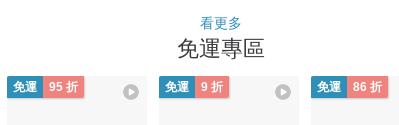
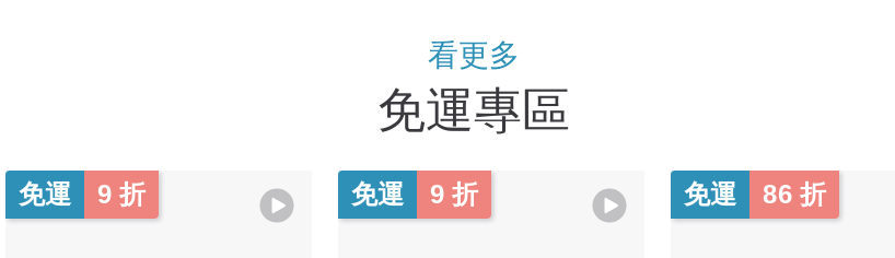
- 免運 95 折
+ 免運 9 折
